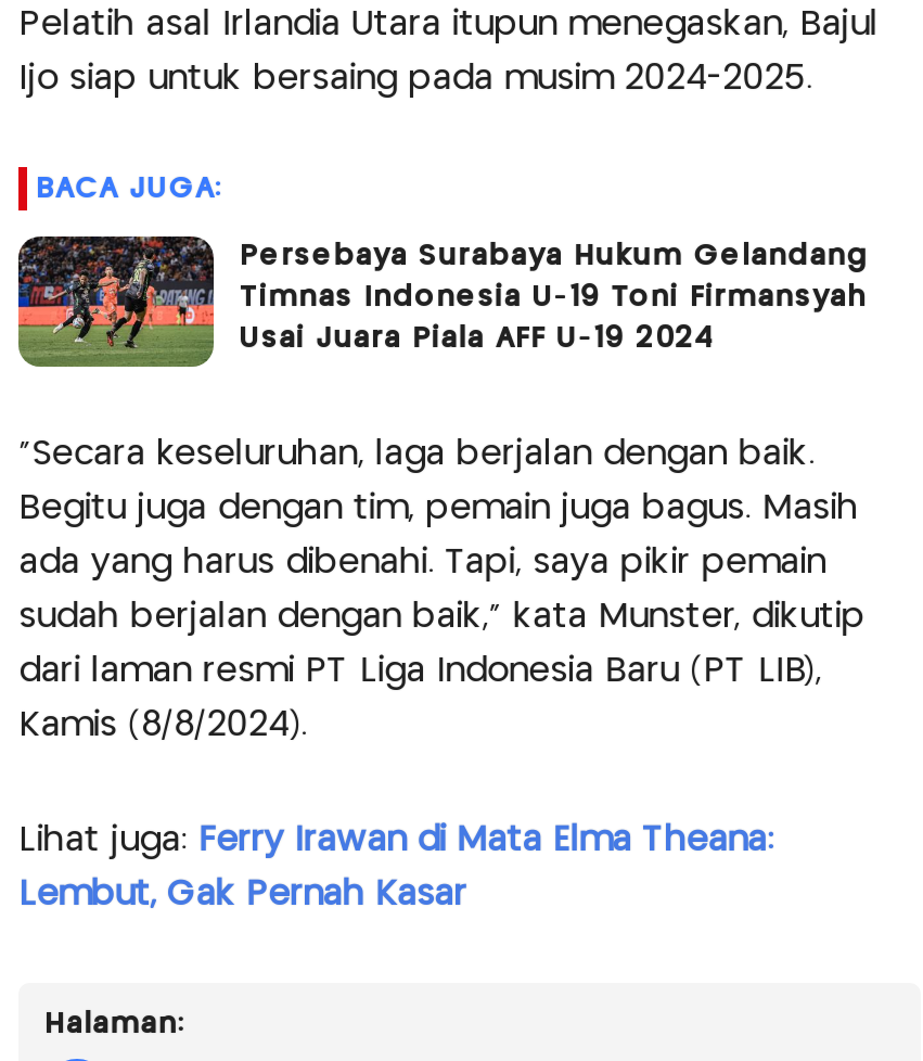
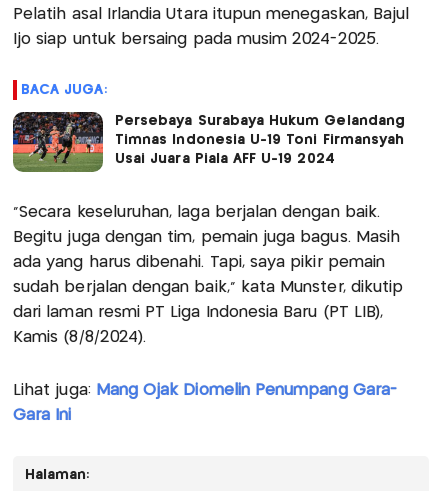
- Lihat juga: Ferry Irawan di Mata Elma Theana:
+ Lihat juga: Mang Ojak Diomelin Penumpang Gara-

- Lembut, Gak Pernah Kasar
+ Gara Ini
